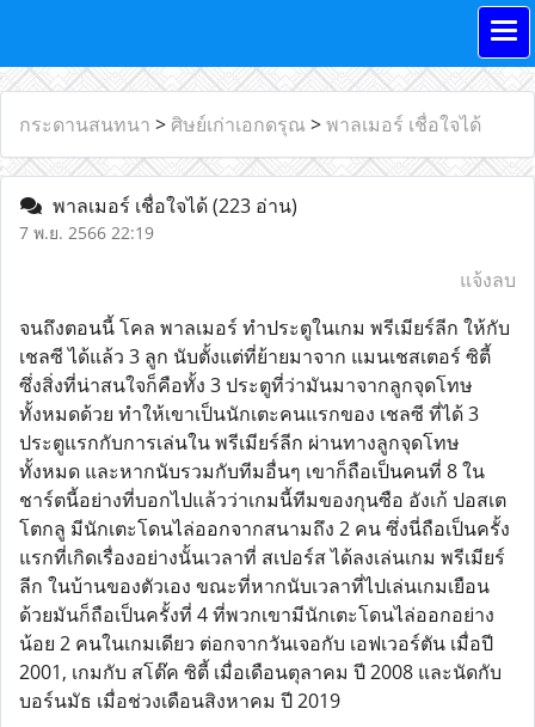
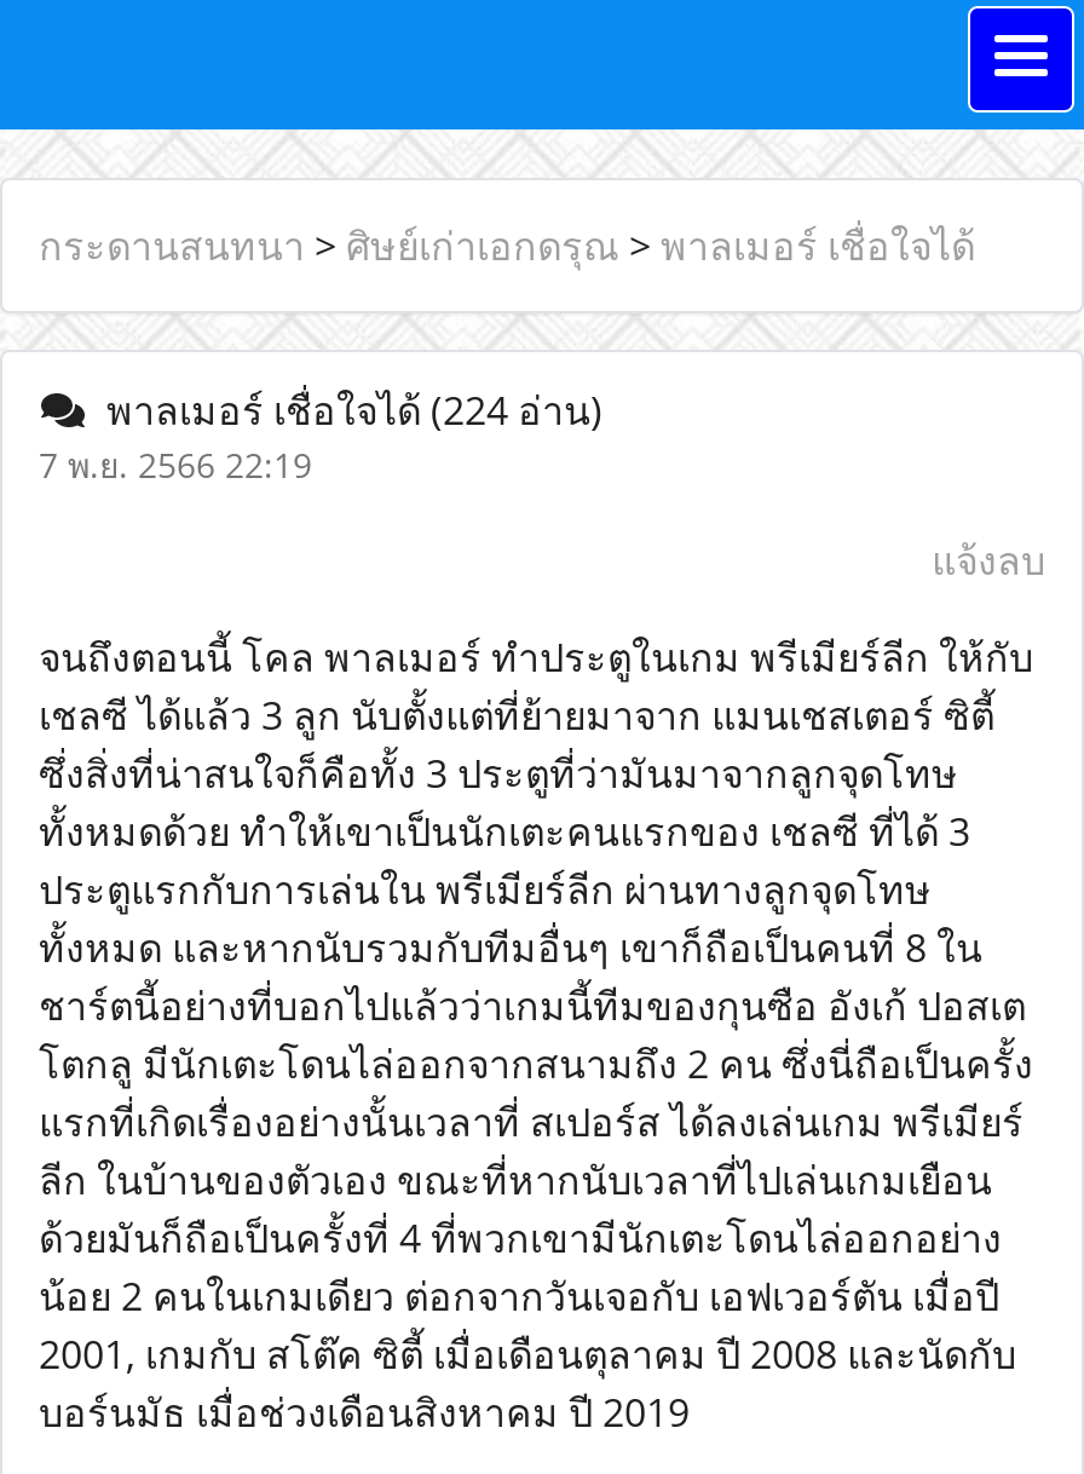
- พาลเมอร์ เชื่อใจได้(223 อ่าน)
+ พาลเมอร์ เชื่อใจได้(224 อ่าน)
